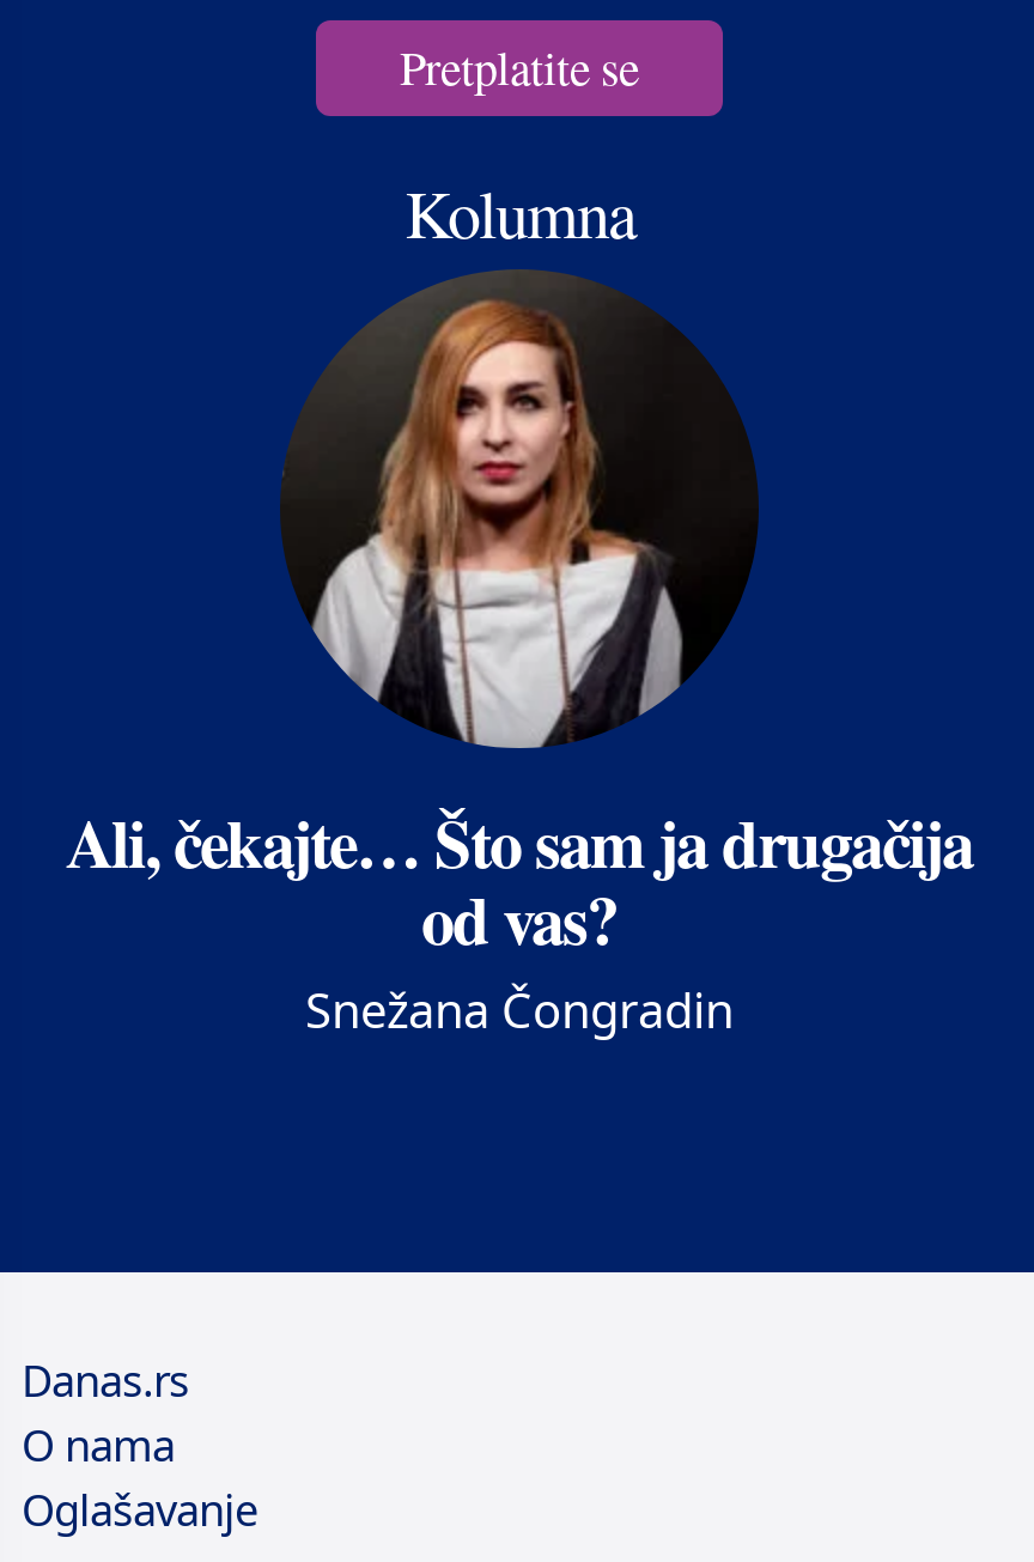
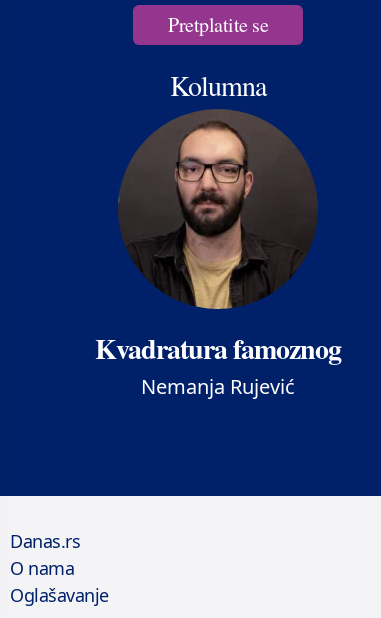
- [image]
- Ali, čekajte… Što sam ja drugačija
- od vas?
- Snežana Čongradin
+ [image]
+ Kvadratura famoznog
+ Nemanja Rujević
